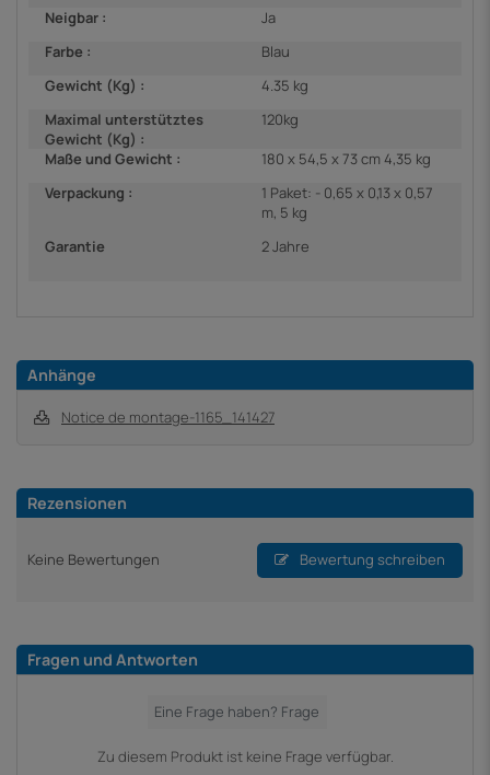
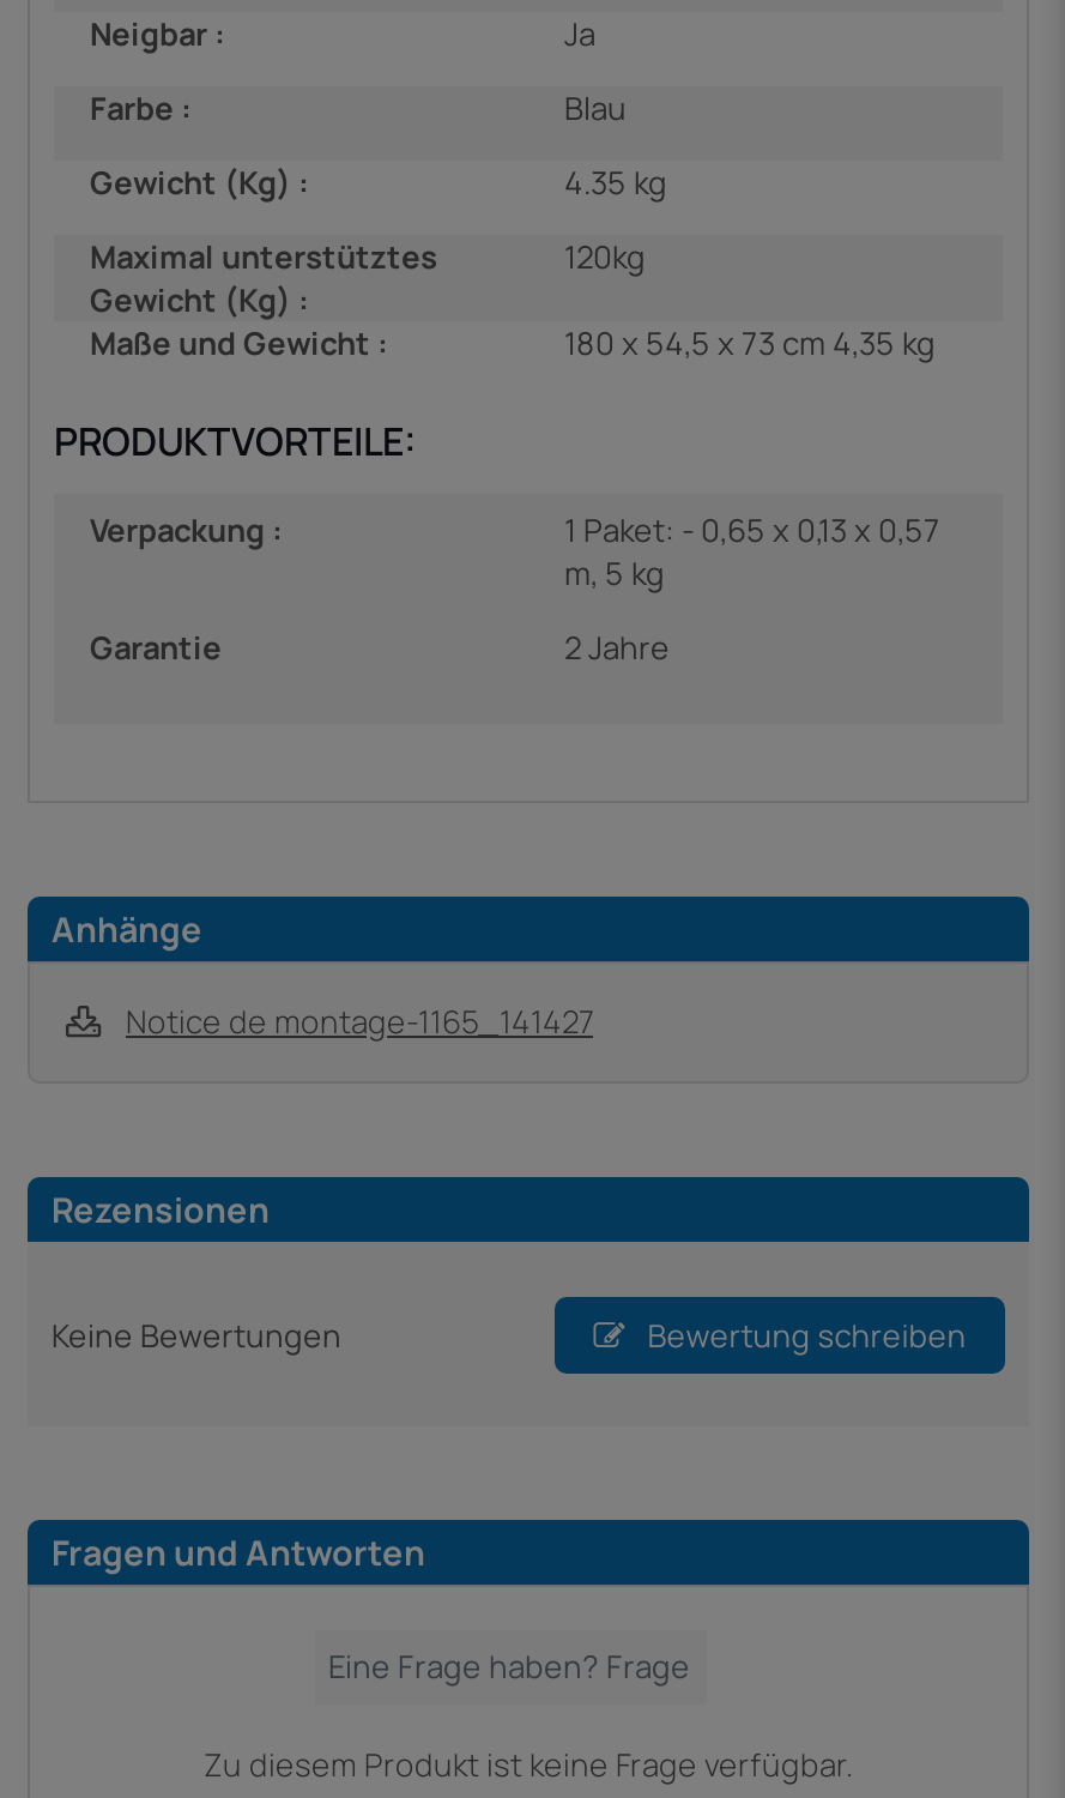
+ PRODUKTVORTEILE:
